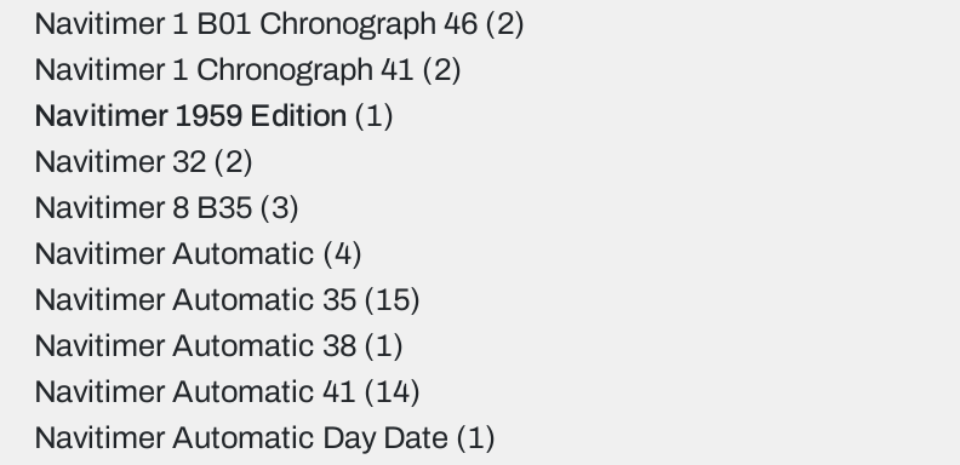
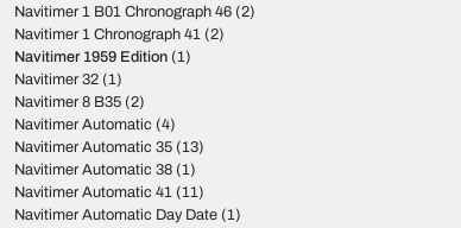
- Navitimer 32 (2)
+ Navitimer 32 (1)

- Navitimer 8 B35 (3)
+ Navitimer 8 B35 (2)

- Navitimer Automatic 35 (15)
+ Navitimer Automatic 35 (13)

- Navitimer Automatic 41 (14)
+ Navitimer Automatic 41 (11)
